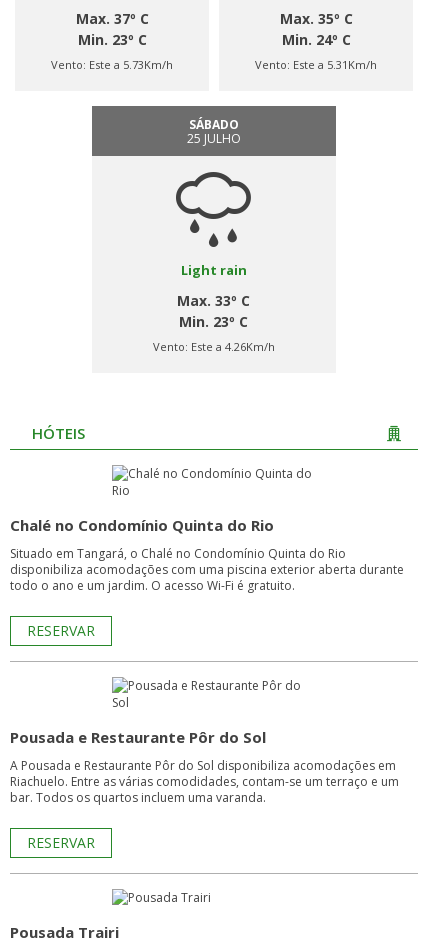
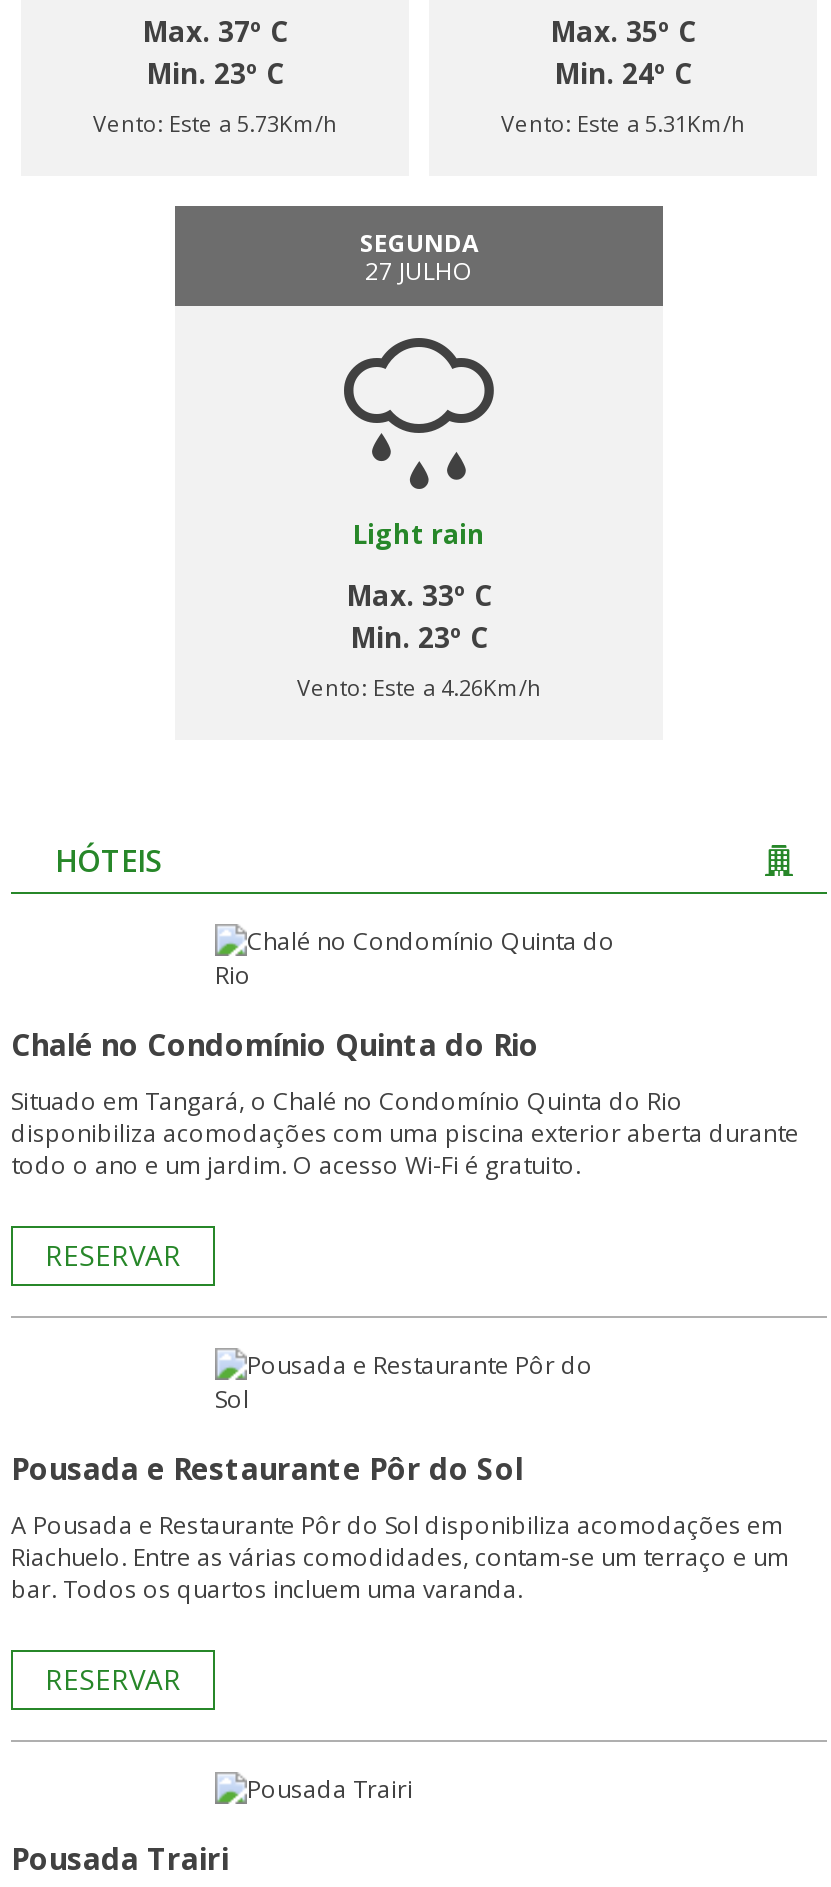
- SÁBADO
- 25 JULHO
+ SEGUNDA
+ 27 JULHO
